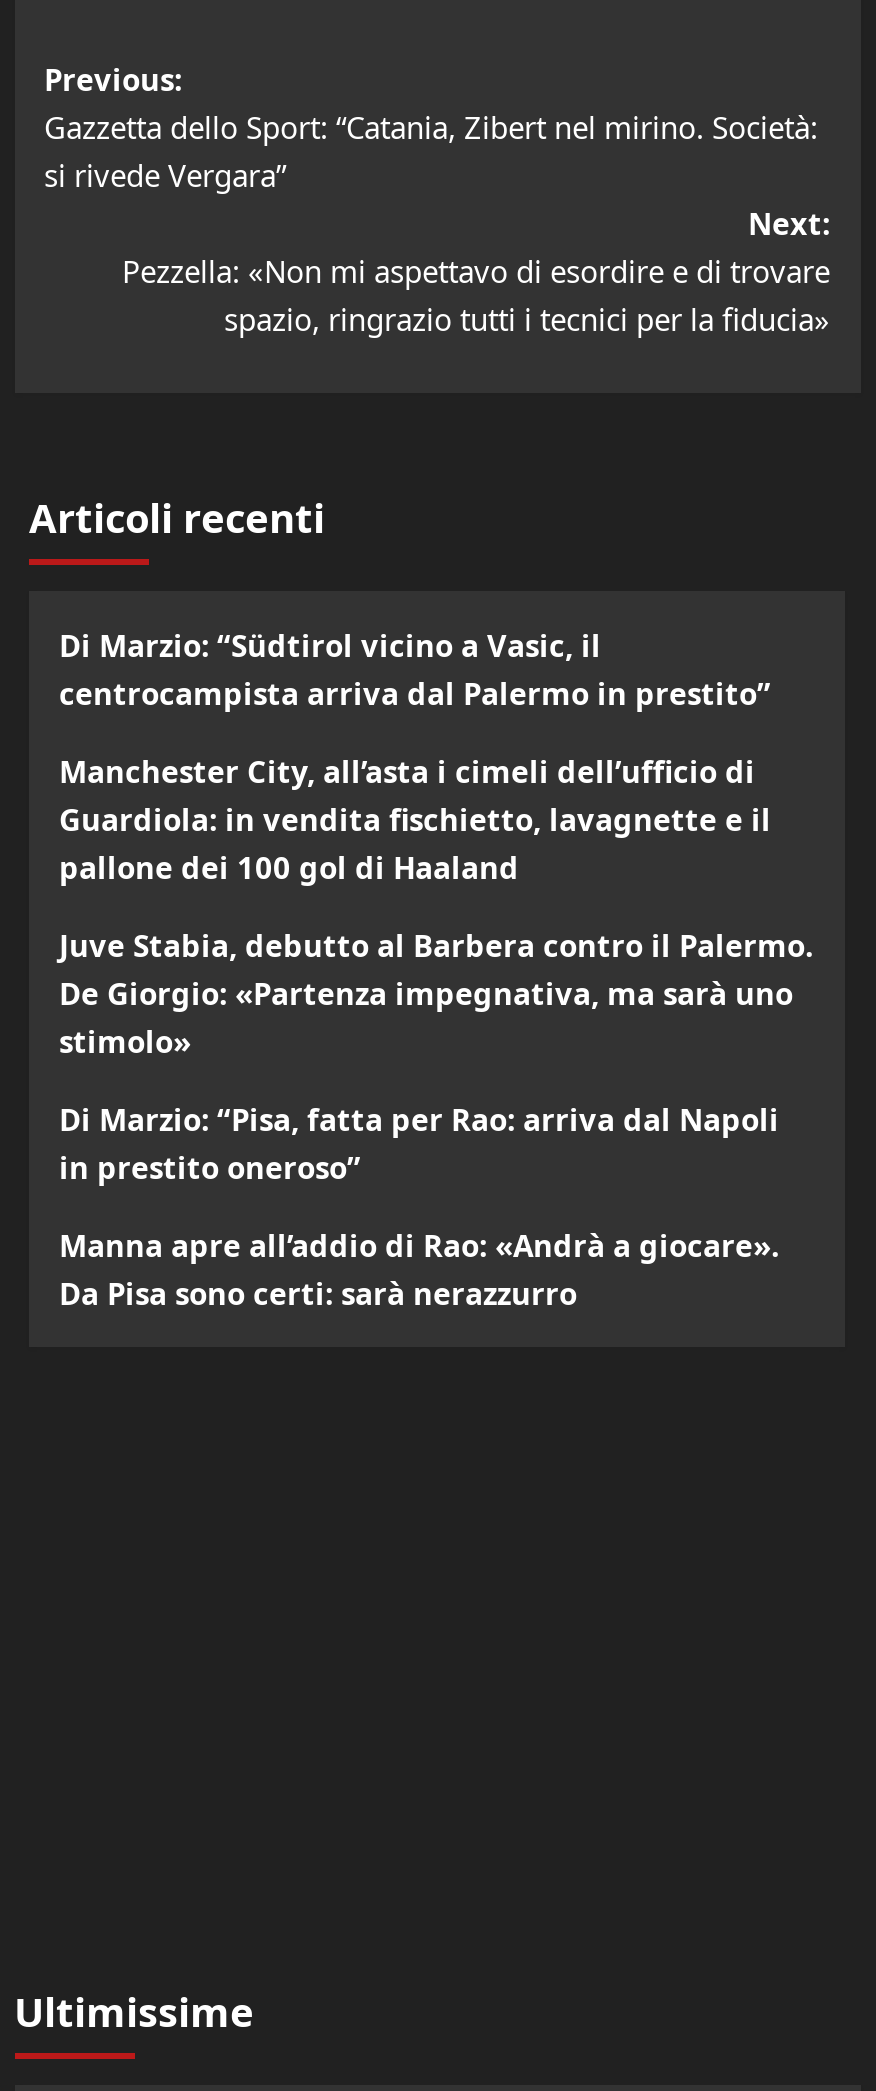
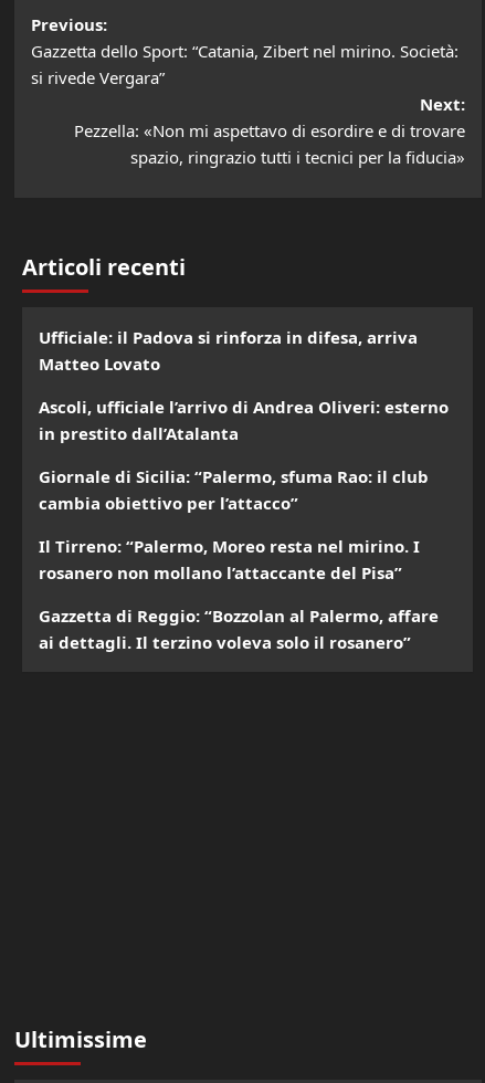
- Di Marzio: “Südtirol vicino a Vasic, il
- centrocampista arriva dal Palermo in prestito”
+ Ufficiale: il Padova si rinforza in difesa, arriva
+ Matteo Lovato

- Manchester City, all’asta i cimeli dell’ufficio di
- Guardiola: in vendita fischietto, lavagnette e il
- pallone dei 100 gol di Haaland
+ Ascoli, ufficiale l’arrivo di Andrea Oliveri: esterno
+ in prestito dall’Atalanta

- Juve Stabia, debutto al Barbera contro il Palermo.
- De Giorgio: «Partenza impegnativa, ma sarà uno
- stimolo»
+ Giornale di Sicilia: “Palermo, sfuma Rao: il club
+ cambia obiettivo per l’attacco”

- Di Marzio: “Pisa, fatta per Rao: arriva dal Napoli
- in prestito oneroso”
+ Il Tirreno: “Palermo, Moreo resta nel mirino. I
+ rosanero non mollano l’attaccante del Pisa”

- Manna apre all’addio di Rao: «Andrà a giocare».
- Da Pisa sono certi: sarà nerazzurro
+ Gazzetta di Reggio: “Bozzolan al Palermo, affare
+ ai dettagli. Il terzino voleva solo il rosanero”
